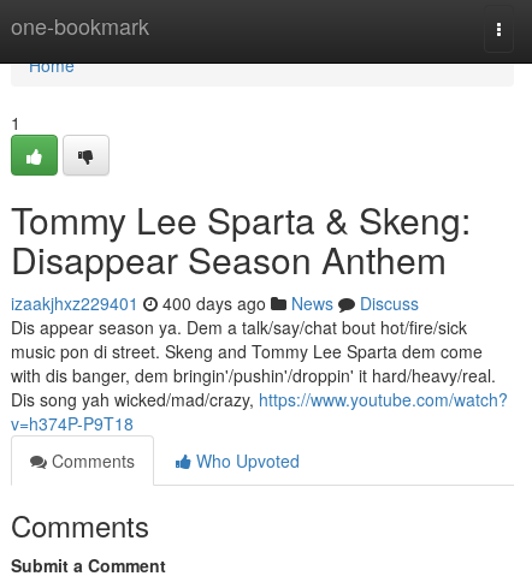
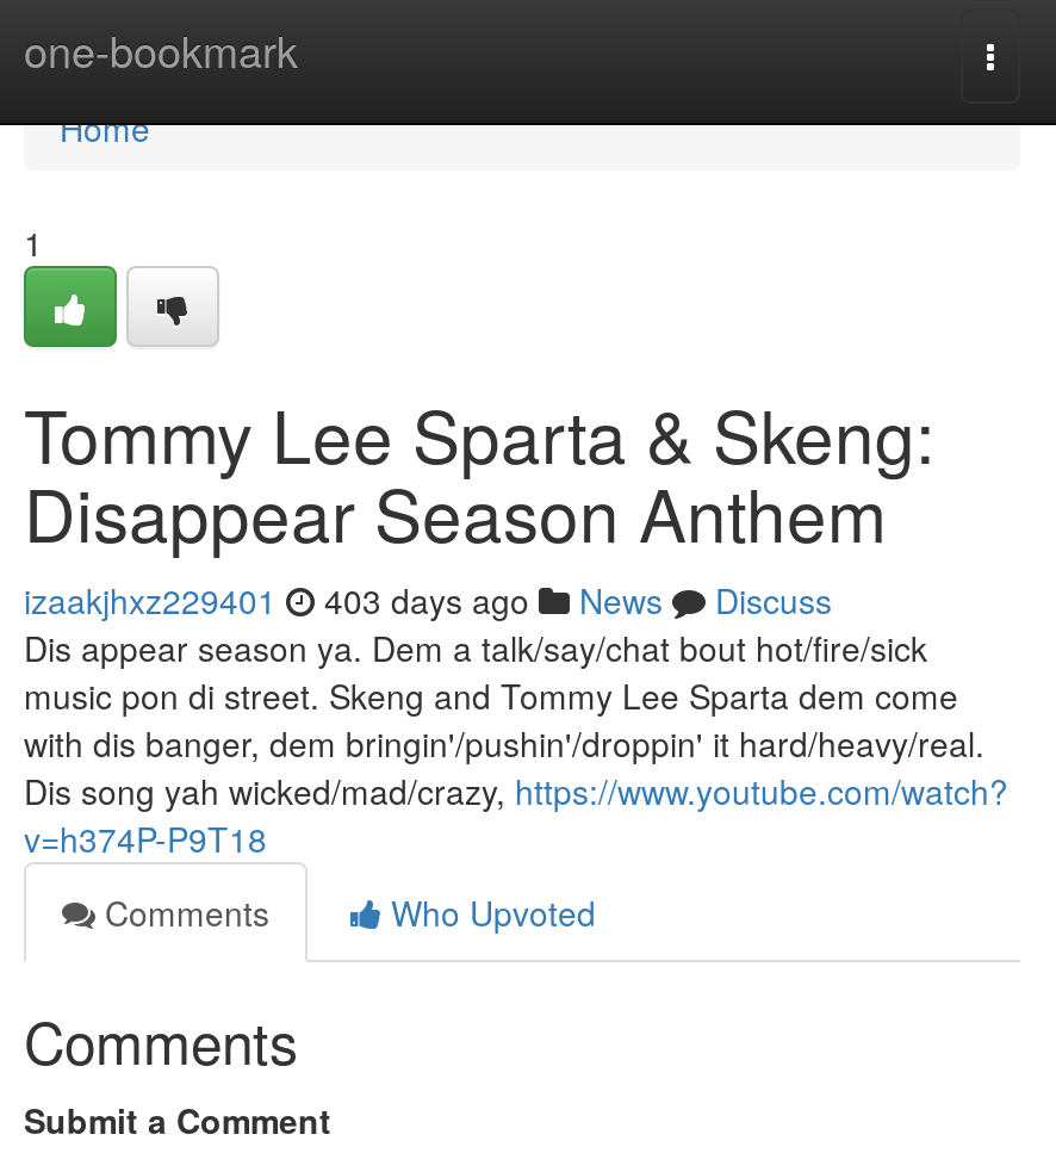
- izaakjhxz229401 400 days ago News Discuss
+ izaakjhxz229401 403 days ago News Discuss
